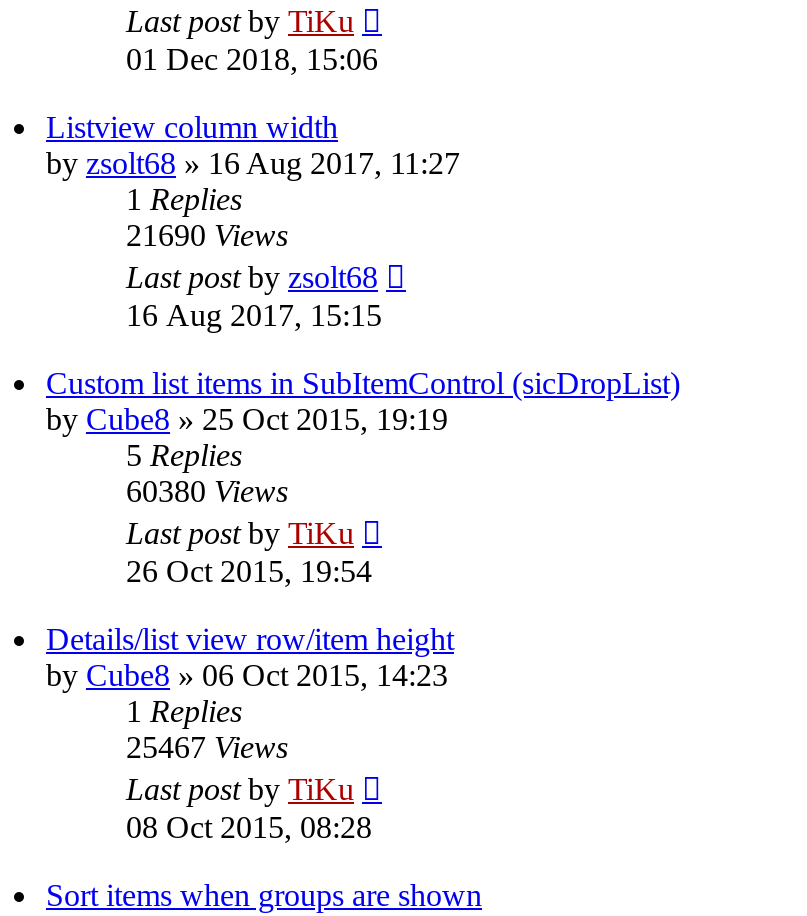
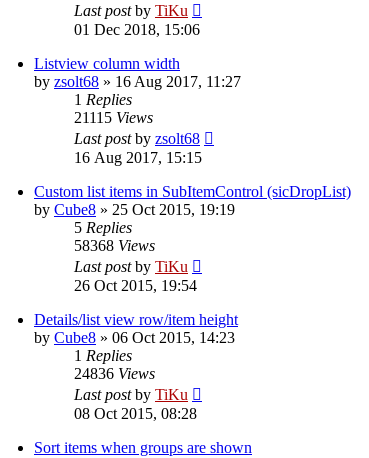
- 21690 Views
+ 21115 Views

- 60380 Views
+ 58368 Views

- 25467 Views
+ 24836 Views
